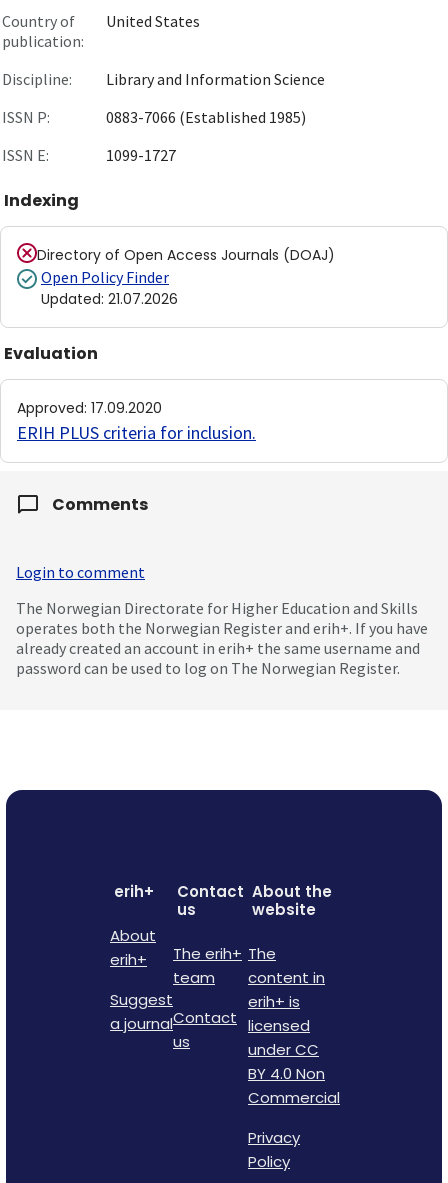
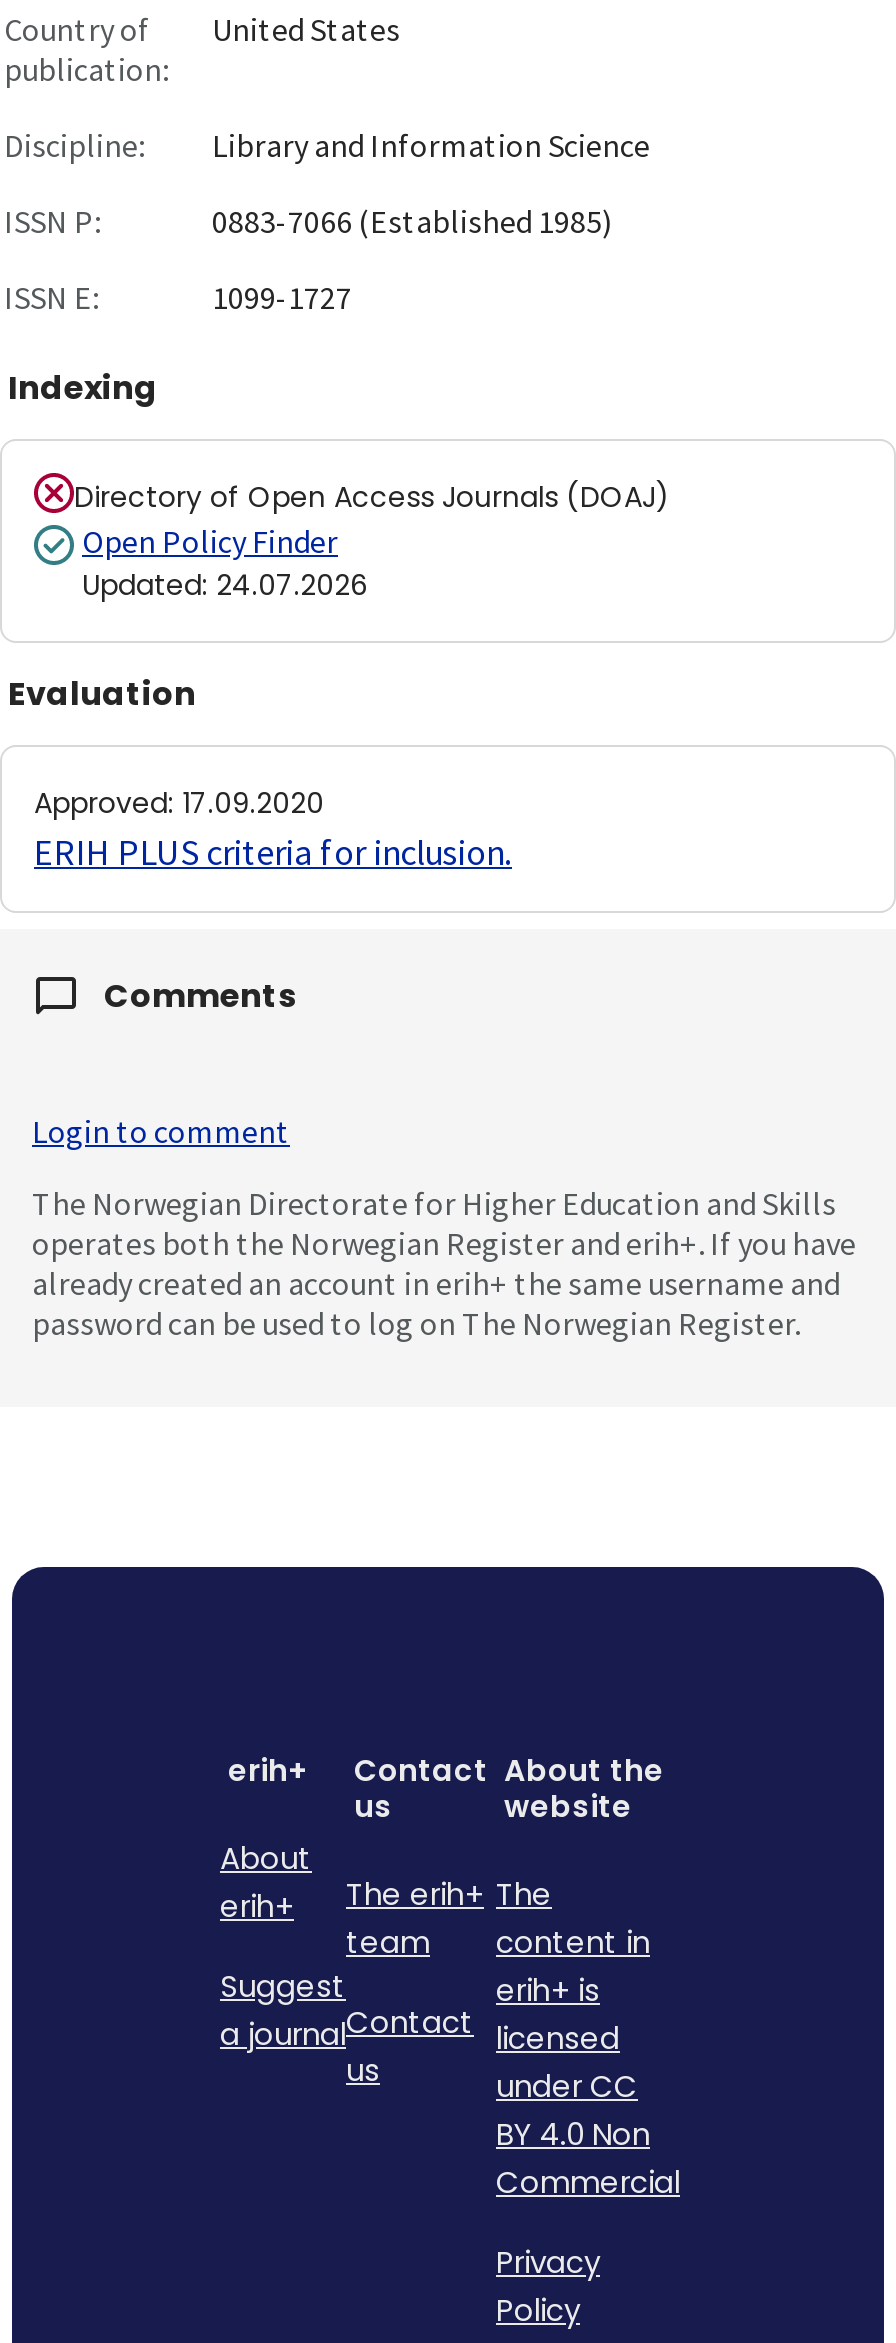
- Updated: 21.07.2026
+ Updated: 24.07.2026
